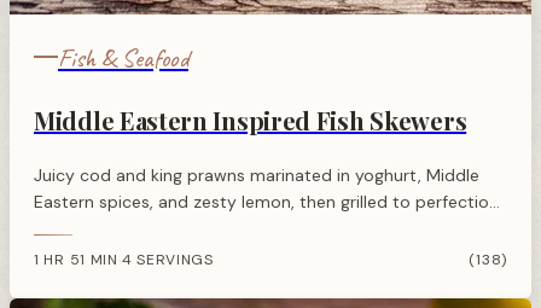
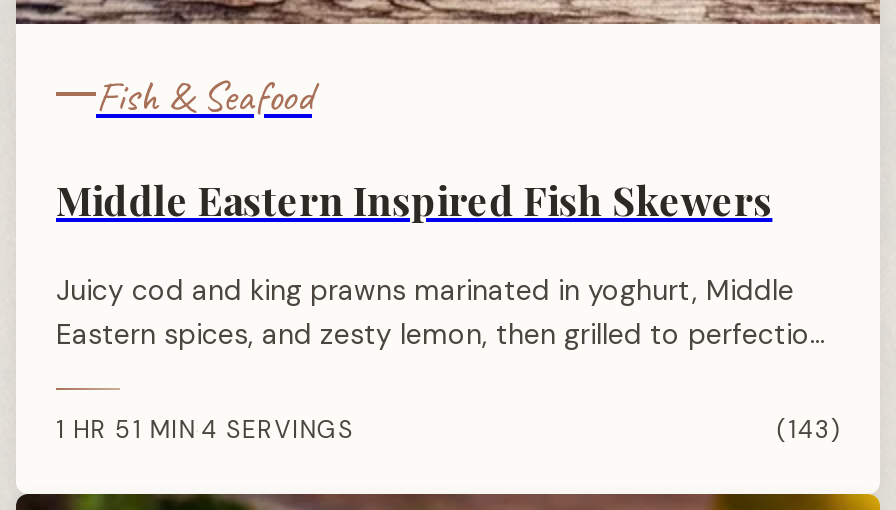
- (138)
+ (143)
